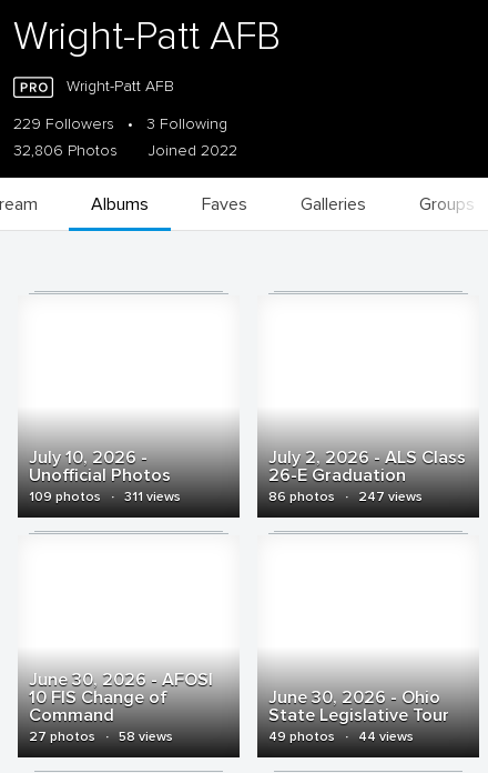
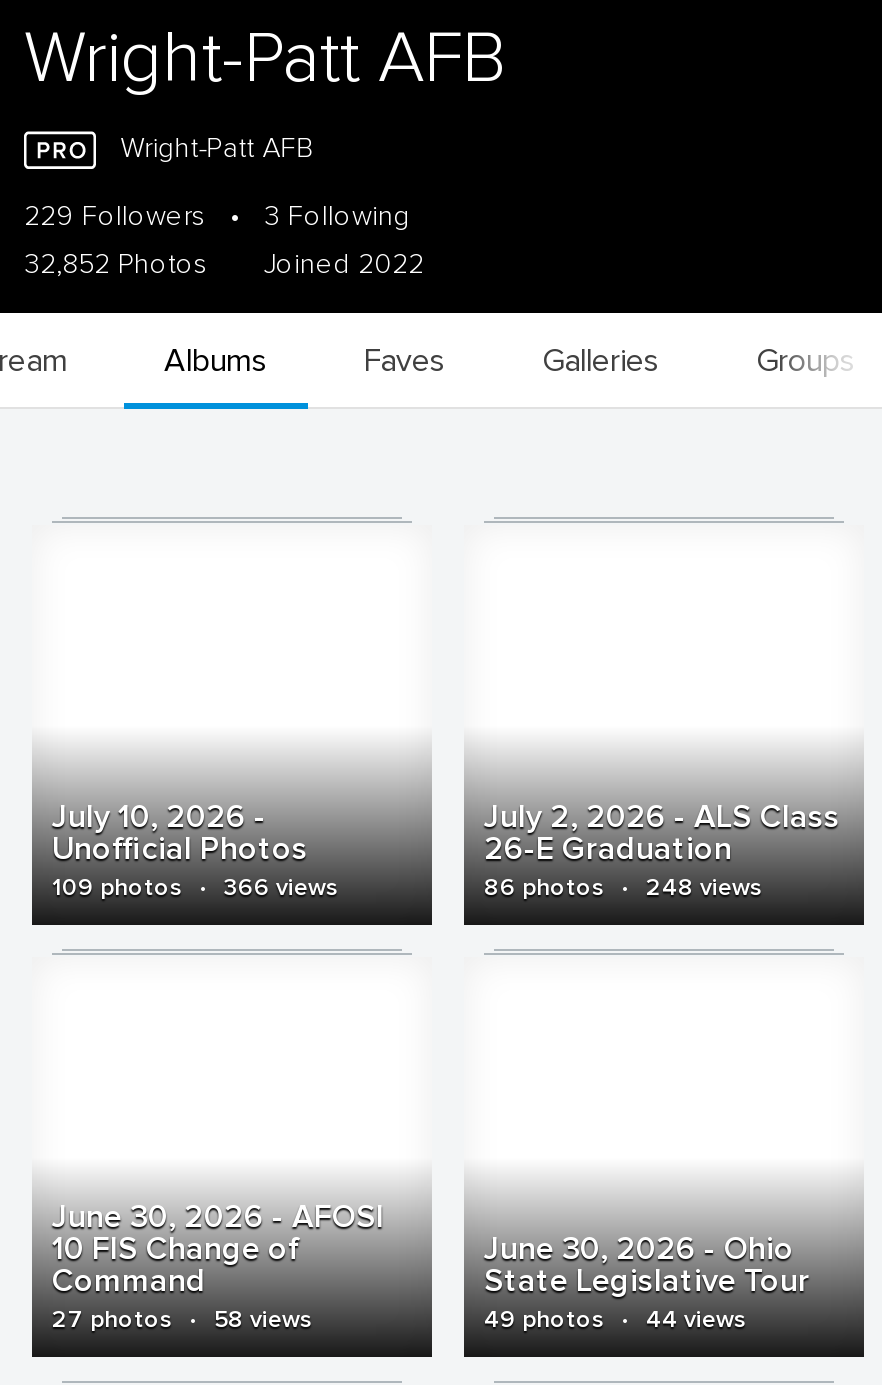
- 32,806 Photos Joined 2022
+ 32,852 Photos Joined 2022

- 109 photos · 311 views
+ 109 photos · 366 views

- 86 photos · 247 views
+ 86 photos · 248 views
